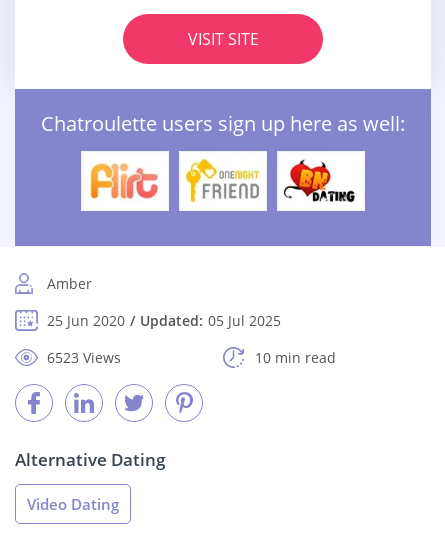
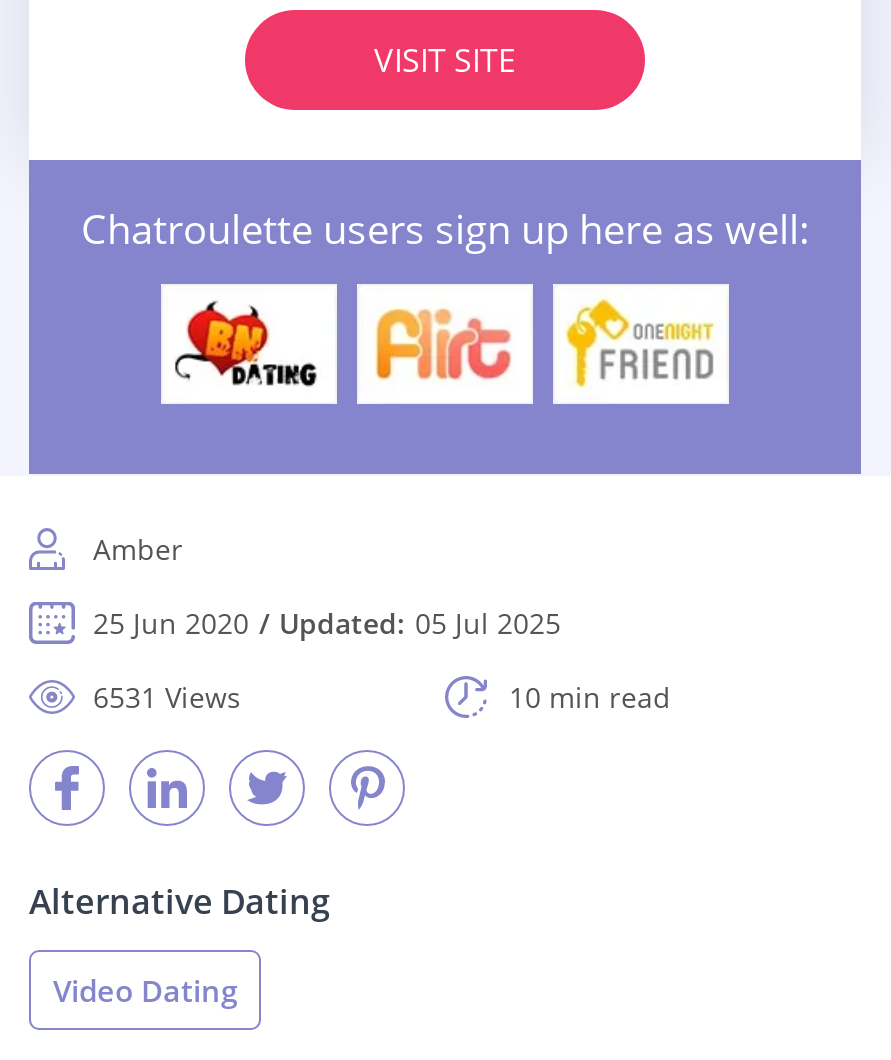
- [image]
+ [image]

- [image]
+ [image]

- [image]
+ [image]

- 6523 Views
+ 6531 Views
